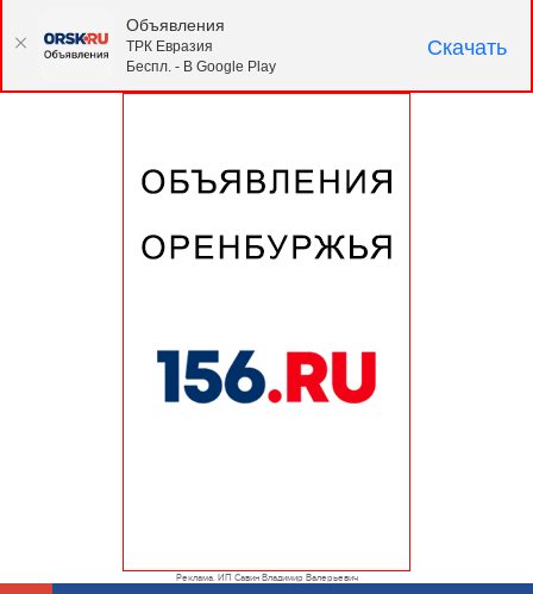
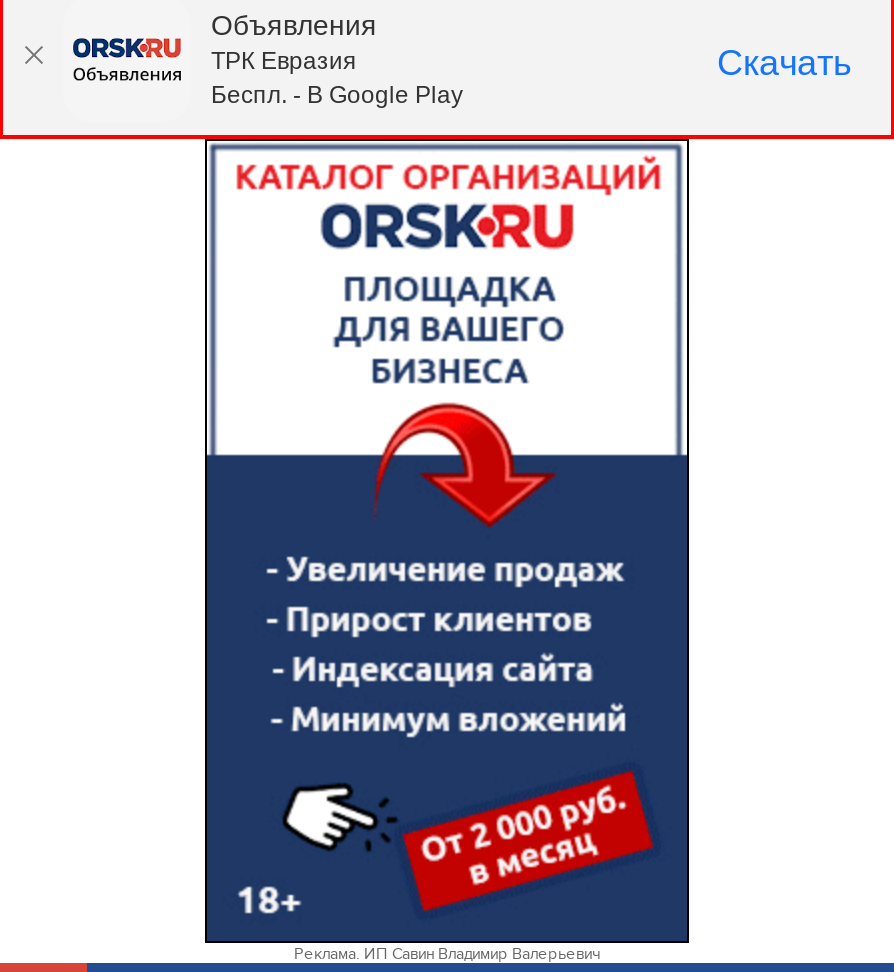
- [image]
+ [image]
